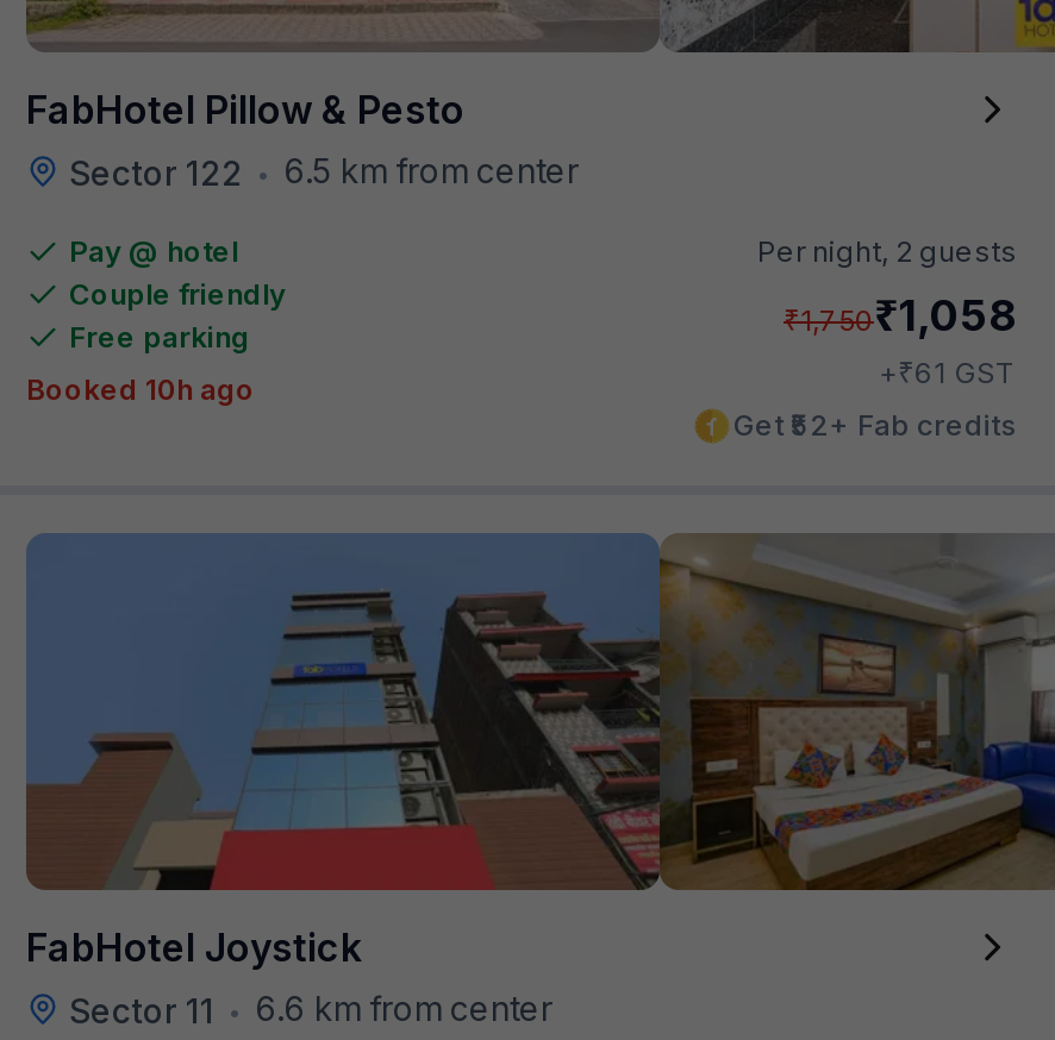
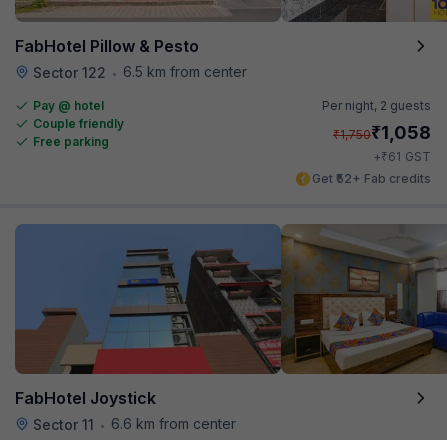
- Booked 10h ago
